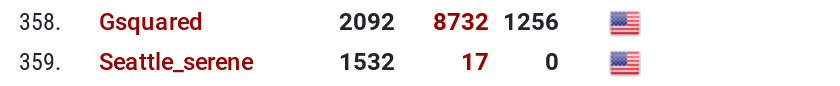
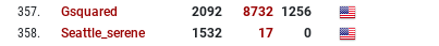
- 358. Gsquared
+ 357. Gsquared

- 359. Seattle_serene
+ 358. Seattle_serene
